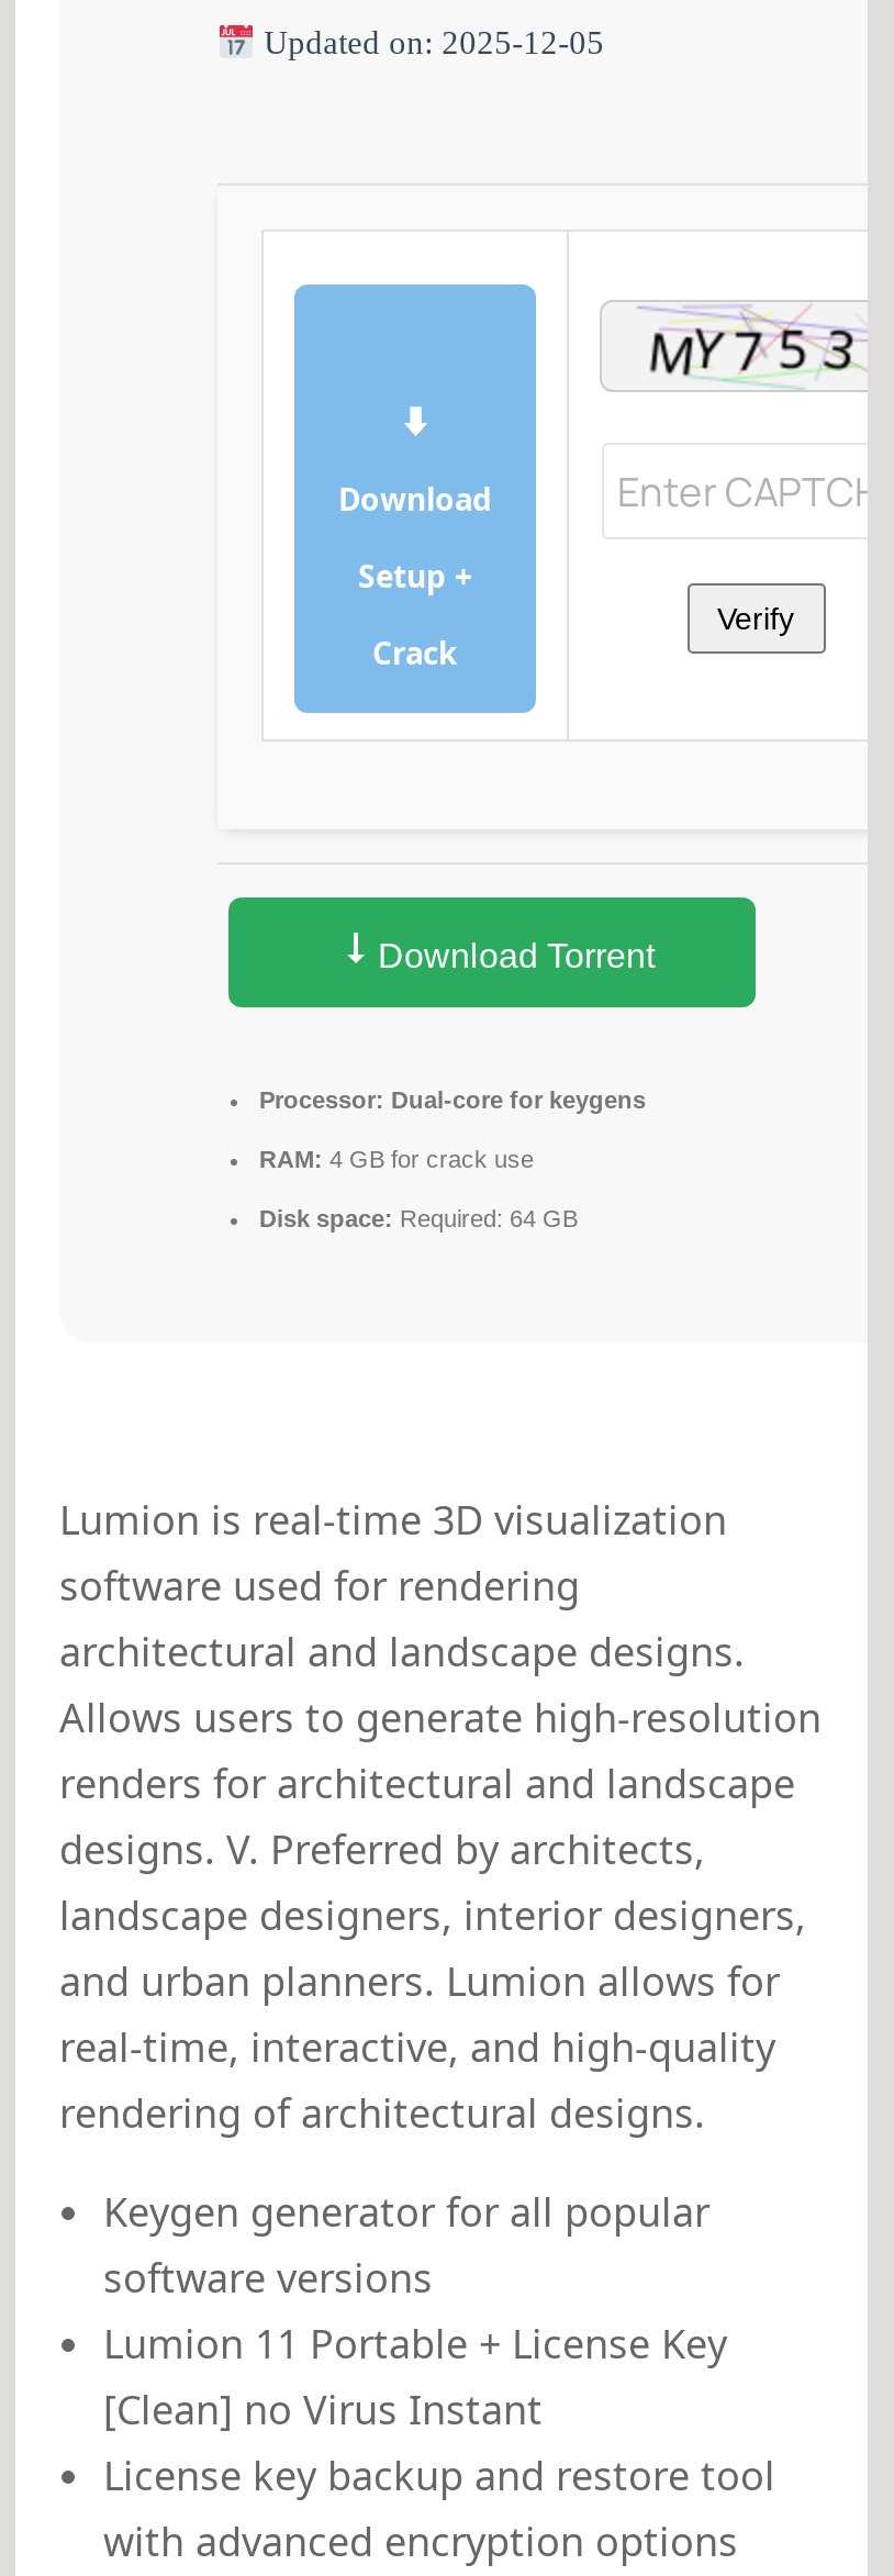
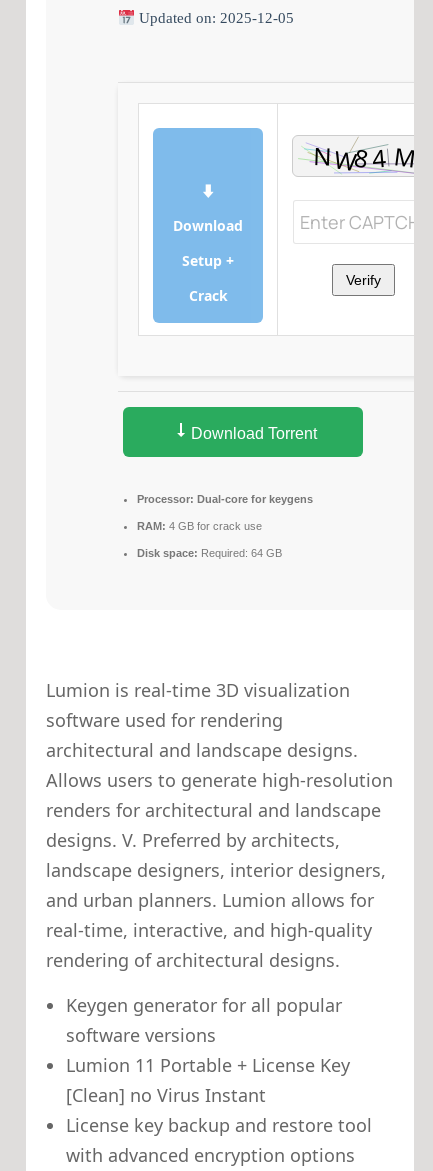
- [image]
+ [image]
